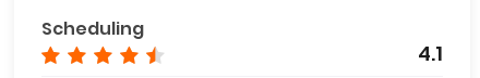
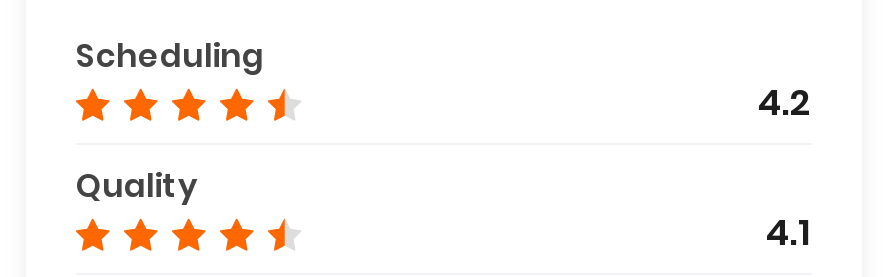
+ 4.2
+ Quality
